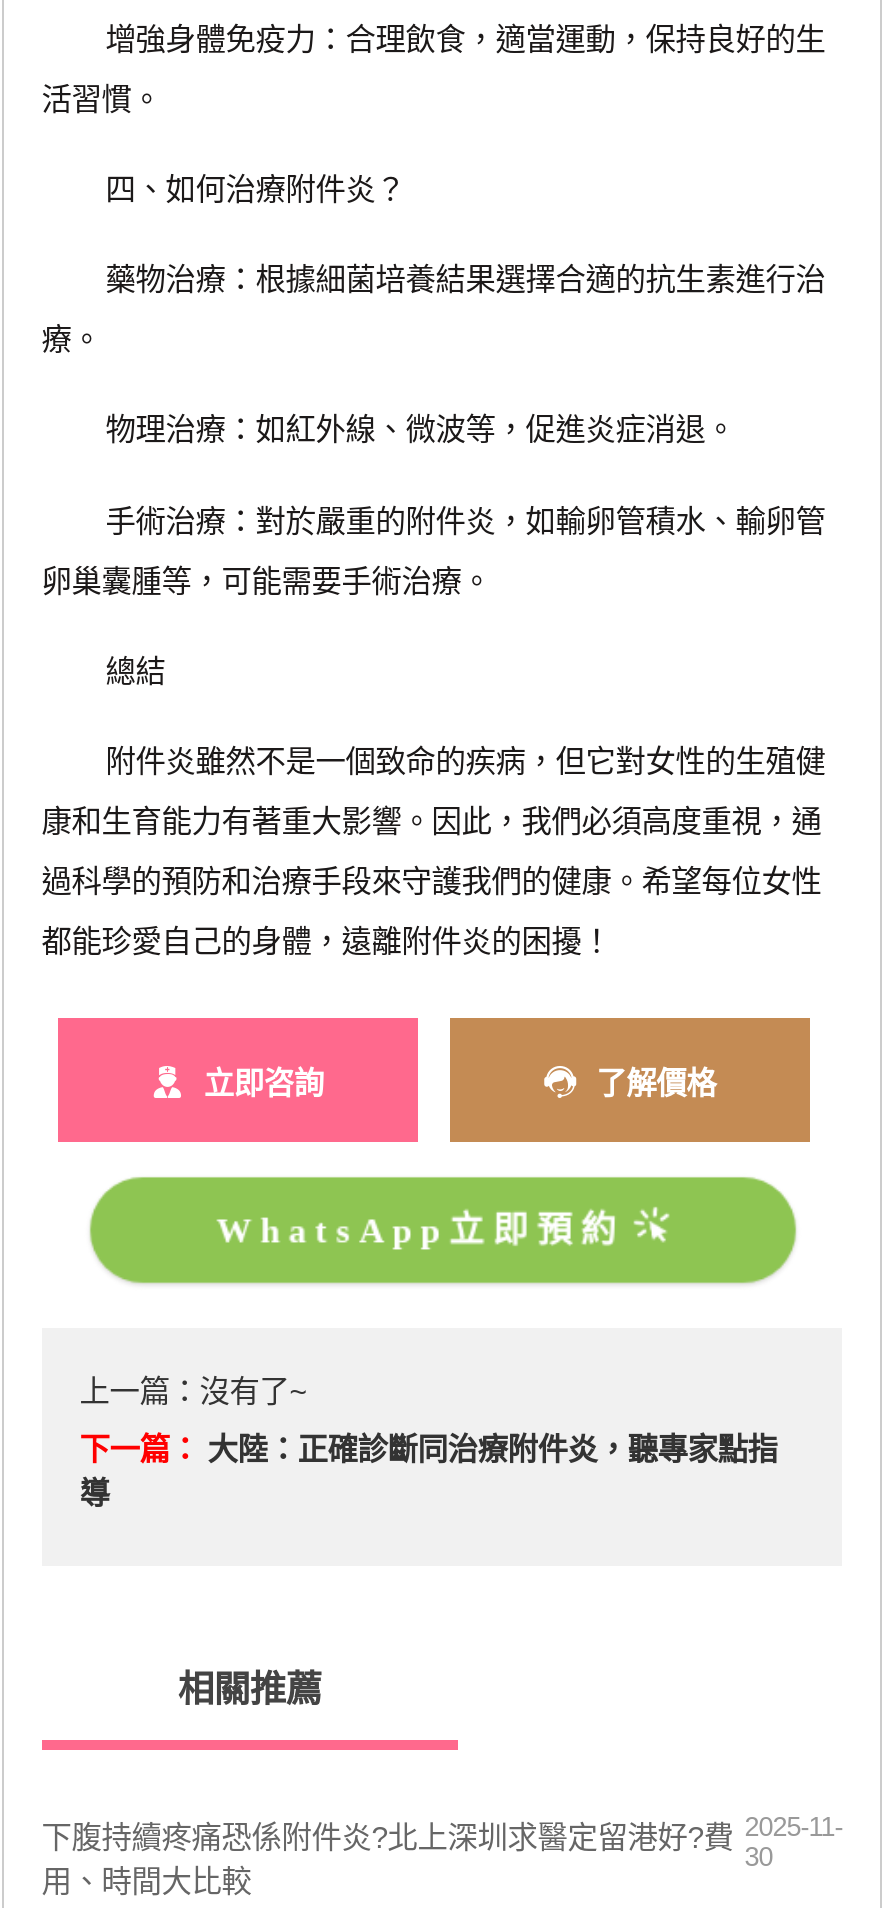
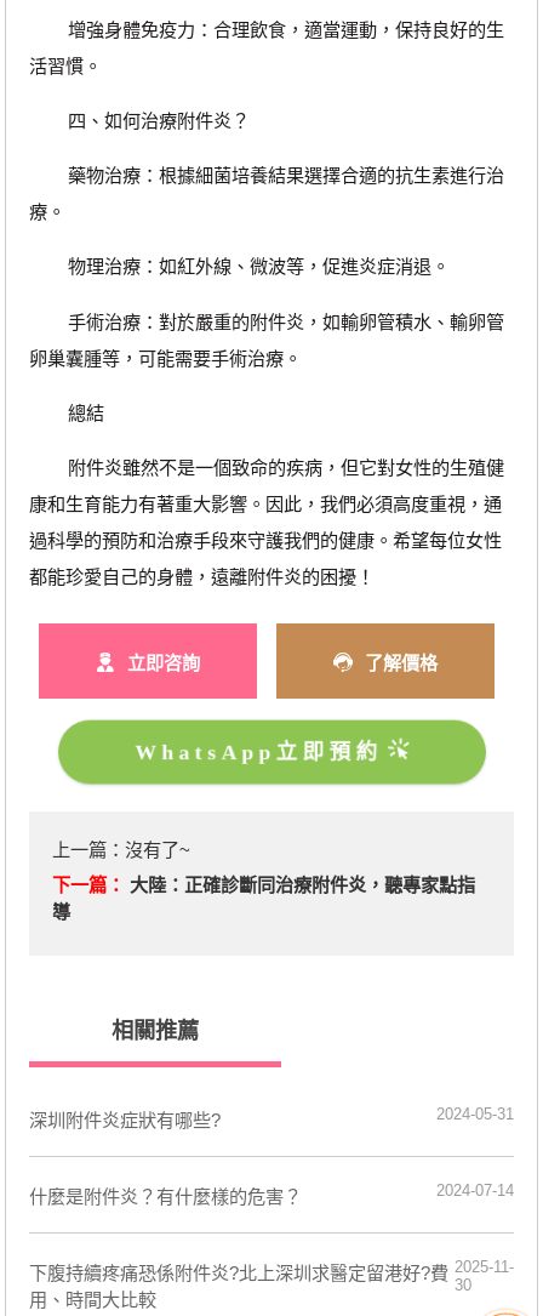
+ 深圳附件炎症狀有哪些?
+ 2024-05-31

+ 什麼是附件炎？有什麼樣的危害？
+ 2024-07-14
